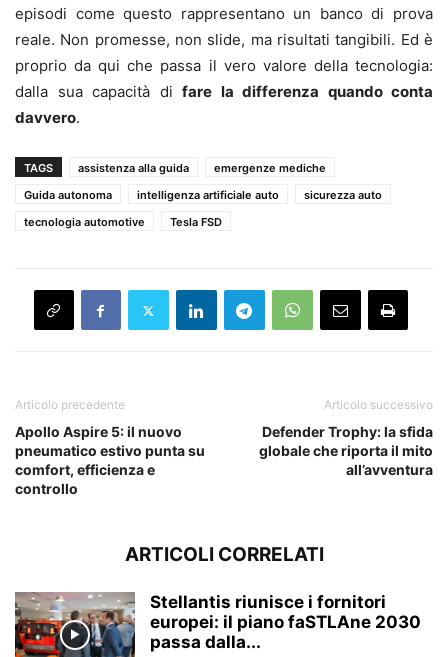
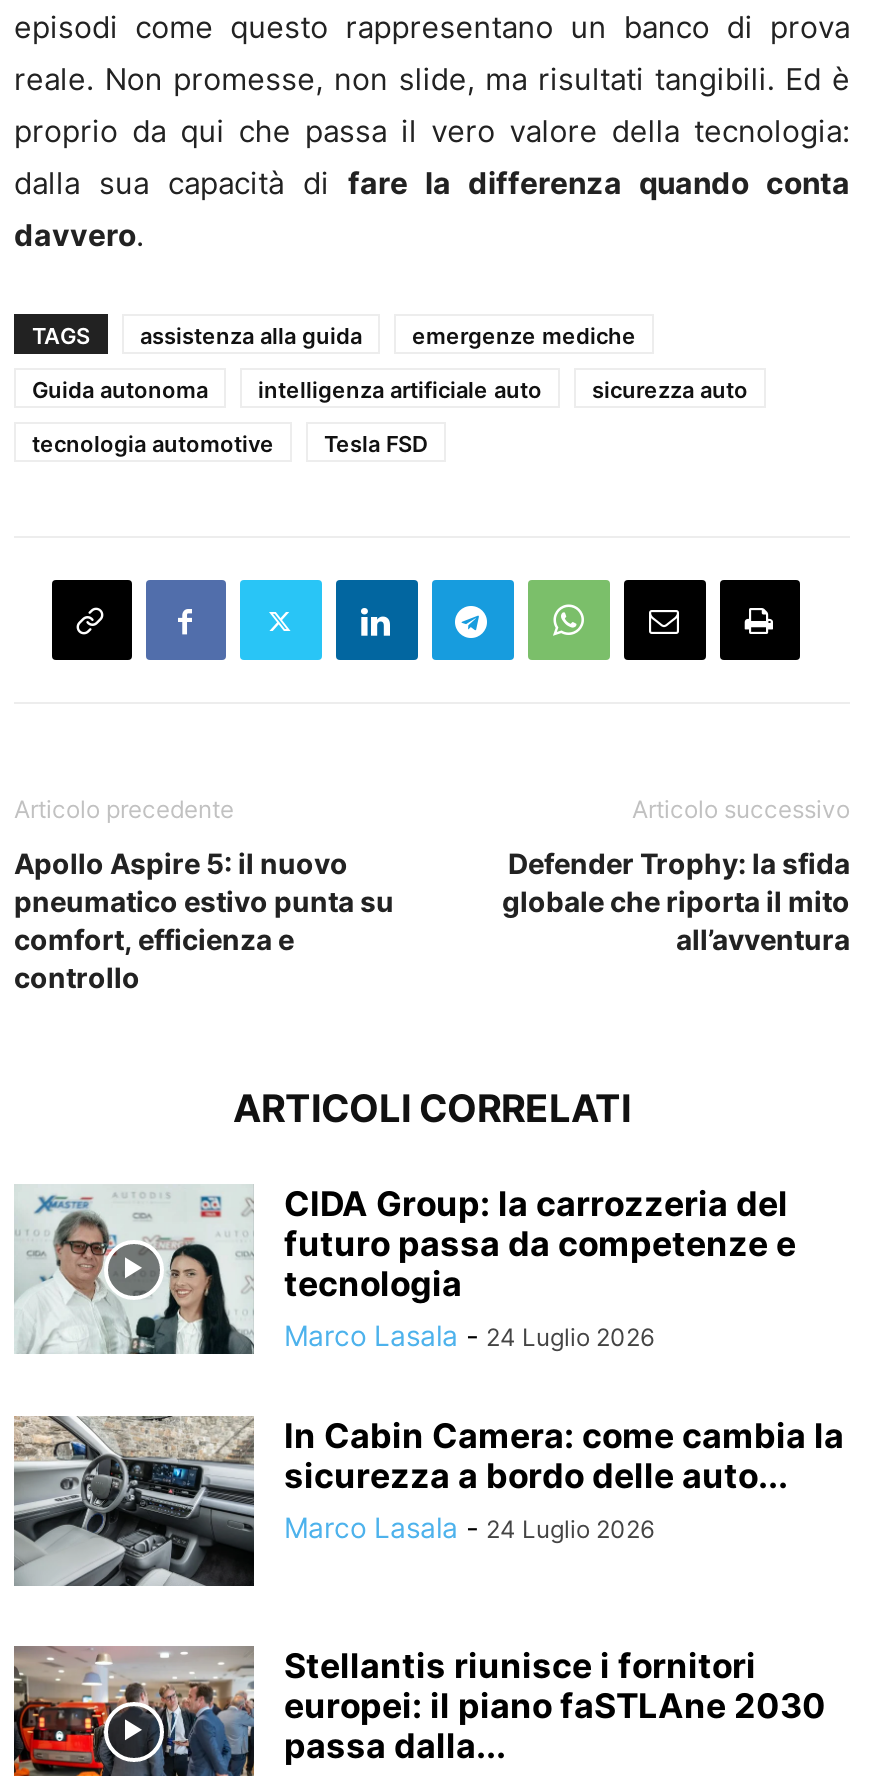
+ [image]

+ [image]
+ CIDA Group: la carrozzeria del
+ futuro passa da competenze e
+ tecnologia
+ Marco Lasala - 24 Luglio 2026
+ In Cabin Camera: come cambia la
+ sicurezza a bordo delle auto...
+ Marco Lasala - 24 Luglio 2026
